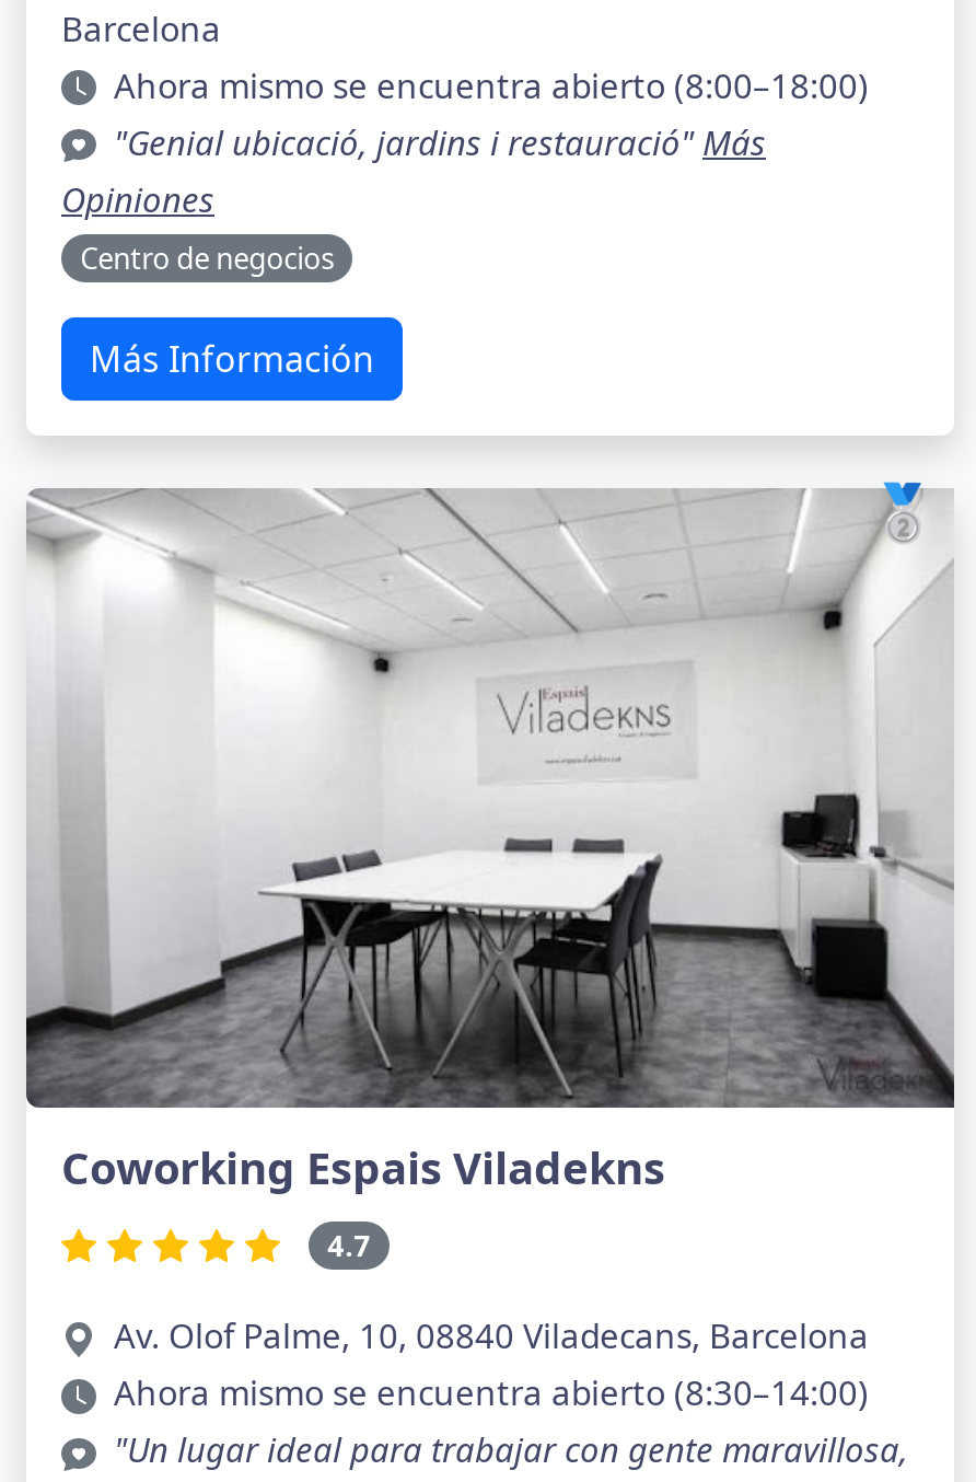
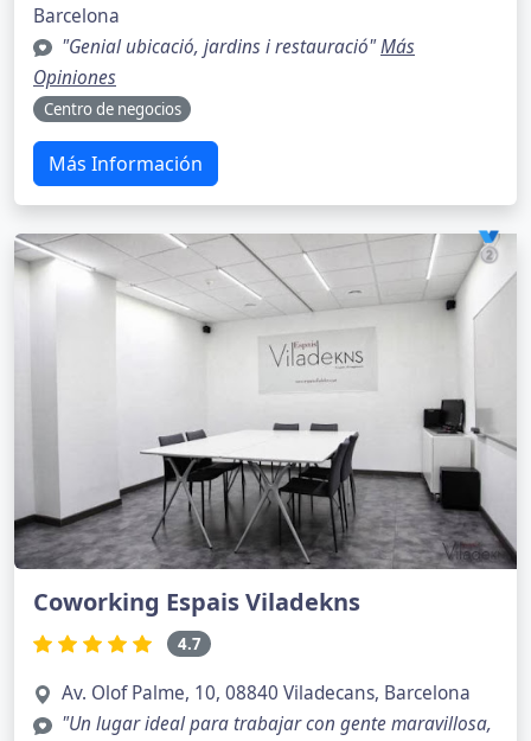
- Ahora mismo se encuentra abierto (8:00–18:00)

- Ahora mismo se encuentra abierto (8:30–14:00)
